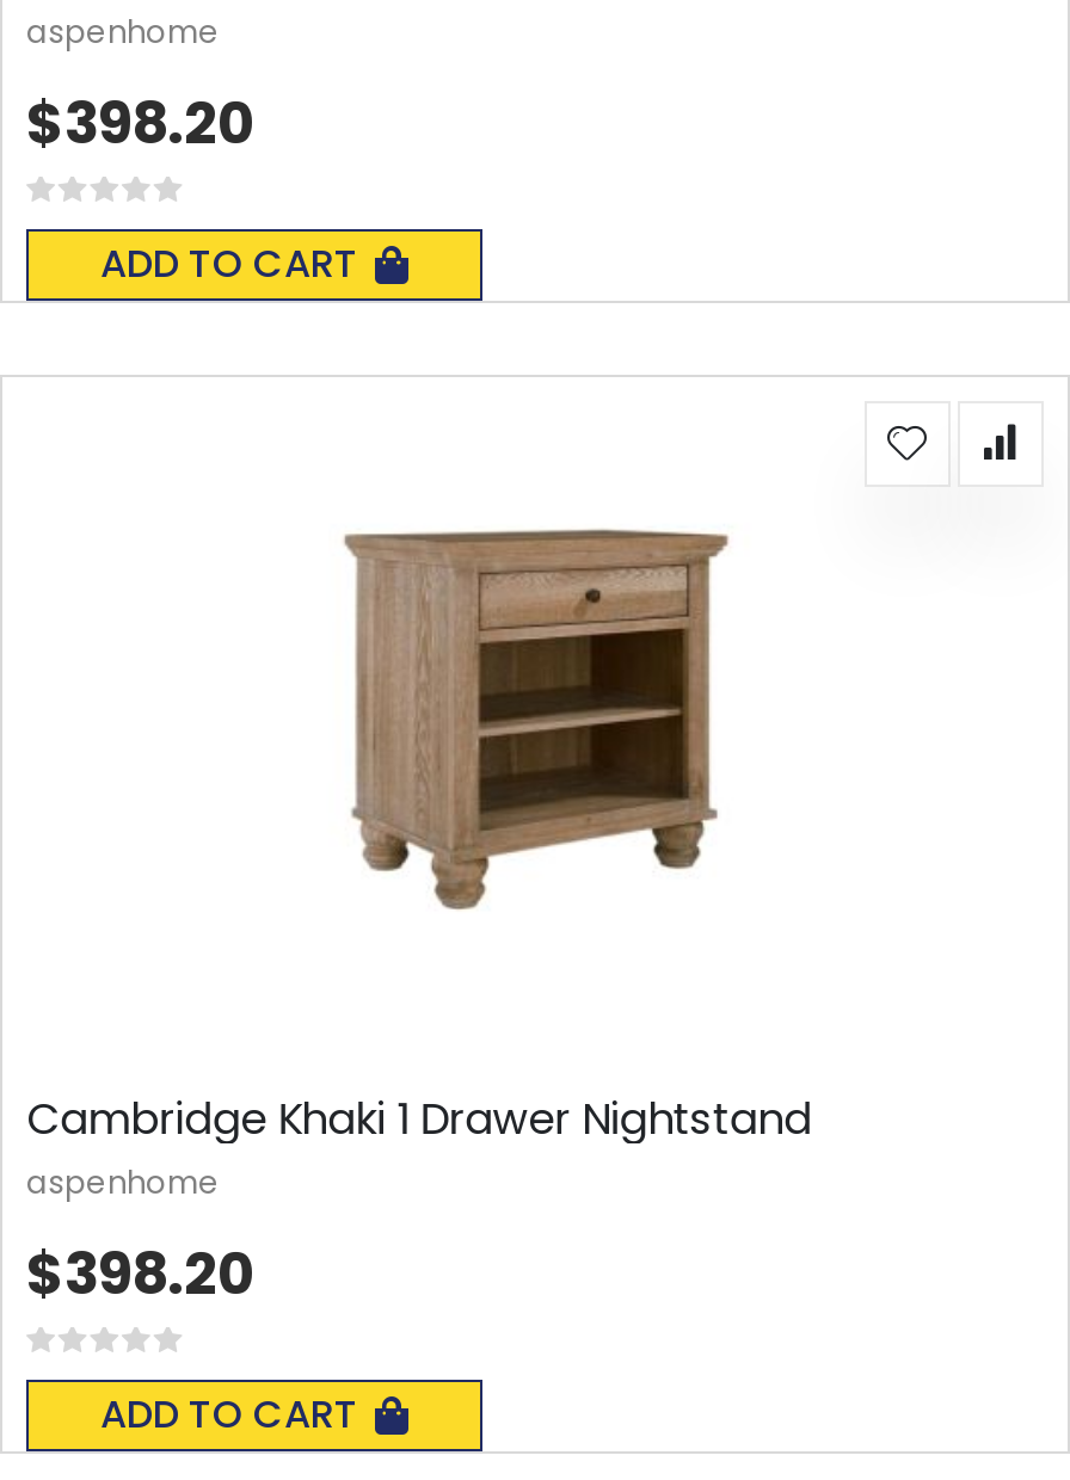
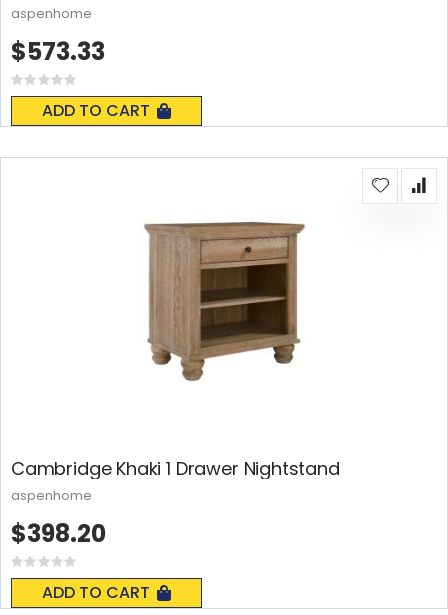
- $398.20
+ $573.33
